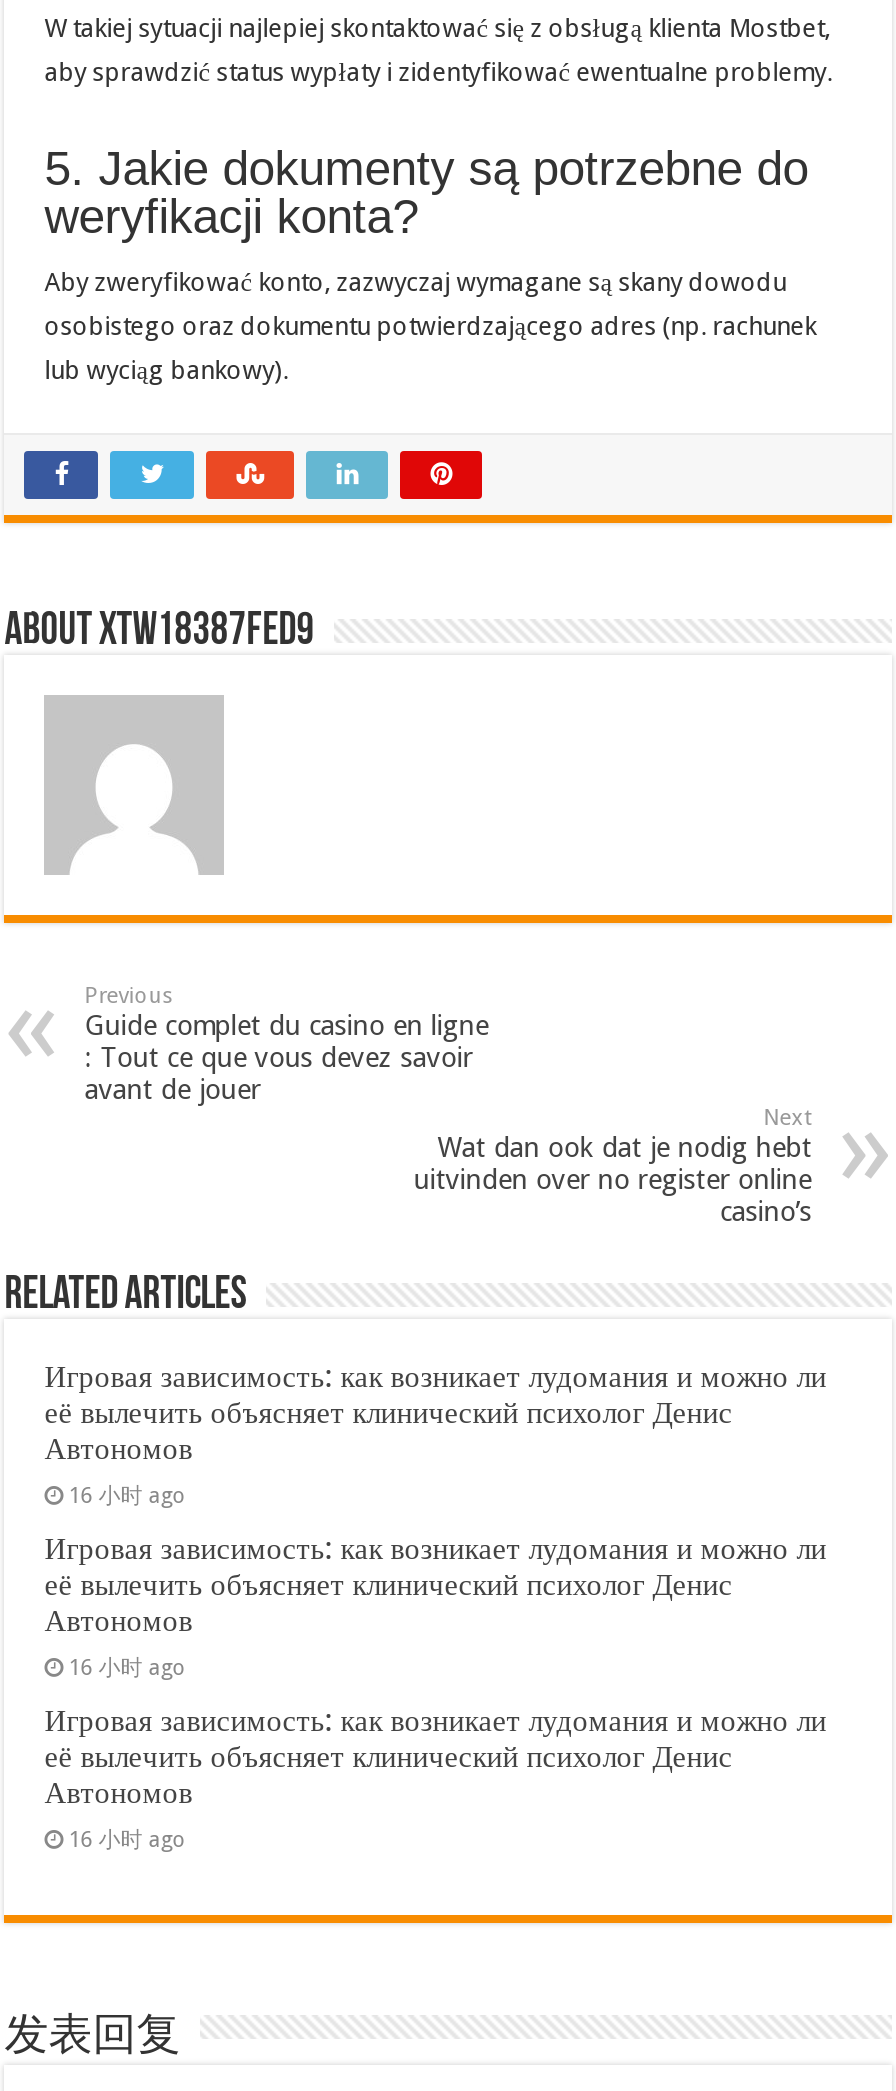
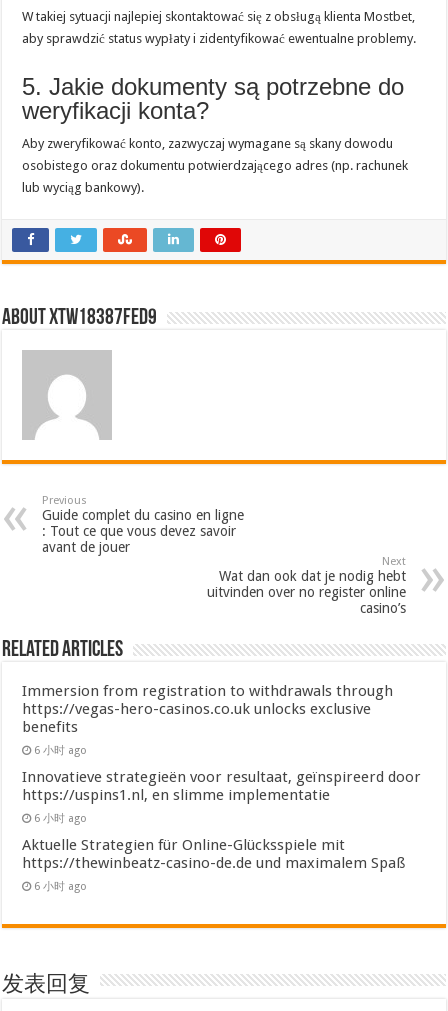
- Игровая зависимость: как возникает лудомания и можно ли
- её вылечить объясняет клинический психолог Денис
- Автономов
- 16 小时 ago
+ Immersion from registration to withdrawals through
+ https://vegas-hero-casinos.co.uk unlocks exclusive
+ benefits
+ 6 小时 ago

- Игровая зависимость: как возникает лудомания и можно ли
- её вылечить объясняет клинический психолог Денис
- Автономов
- 16 小时 ago
+ Innovatieve strategieën voor resultaat, geïnspireerd door
+ https://uspins1.nl, en slimme implementatie
+ 6 小时 ago

- Игровая зависимость: как возникает лудомания и можно ли
- её вылечить объясняет клинический психолог Денис
- Автономов
- 16 小时 ago
+ Aktuelle Strategien für Online-Glücksspiele mit
+ https://thewinbeatz-casino-de.de und maximalem Spaß
+ 6 小时 ago
